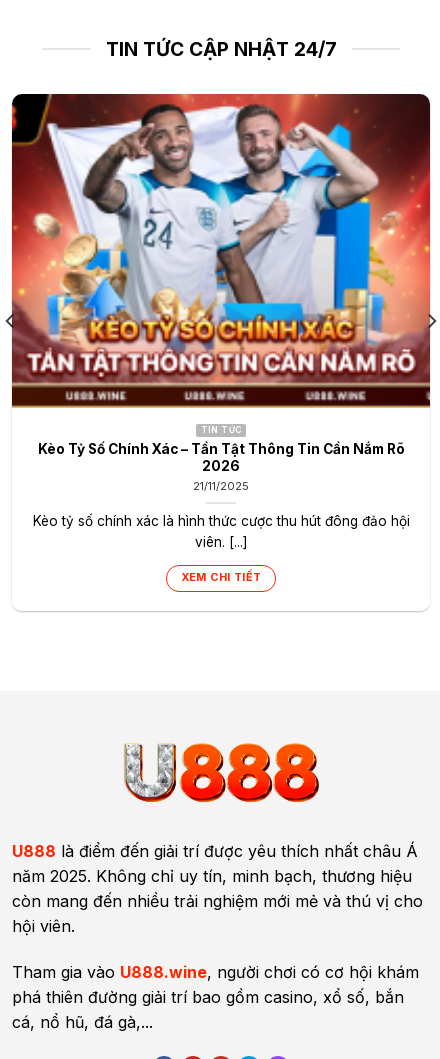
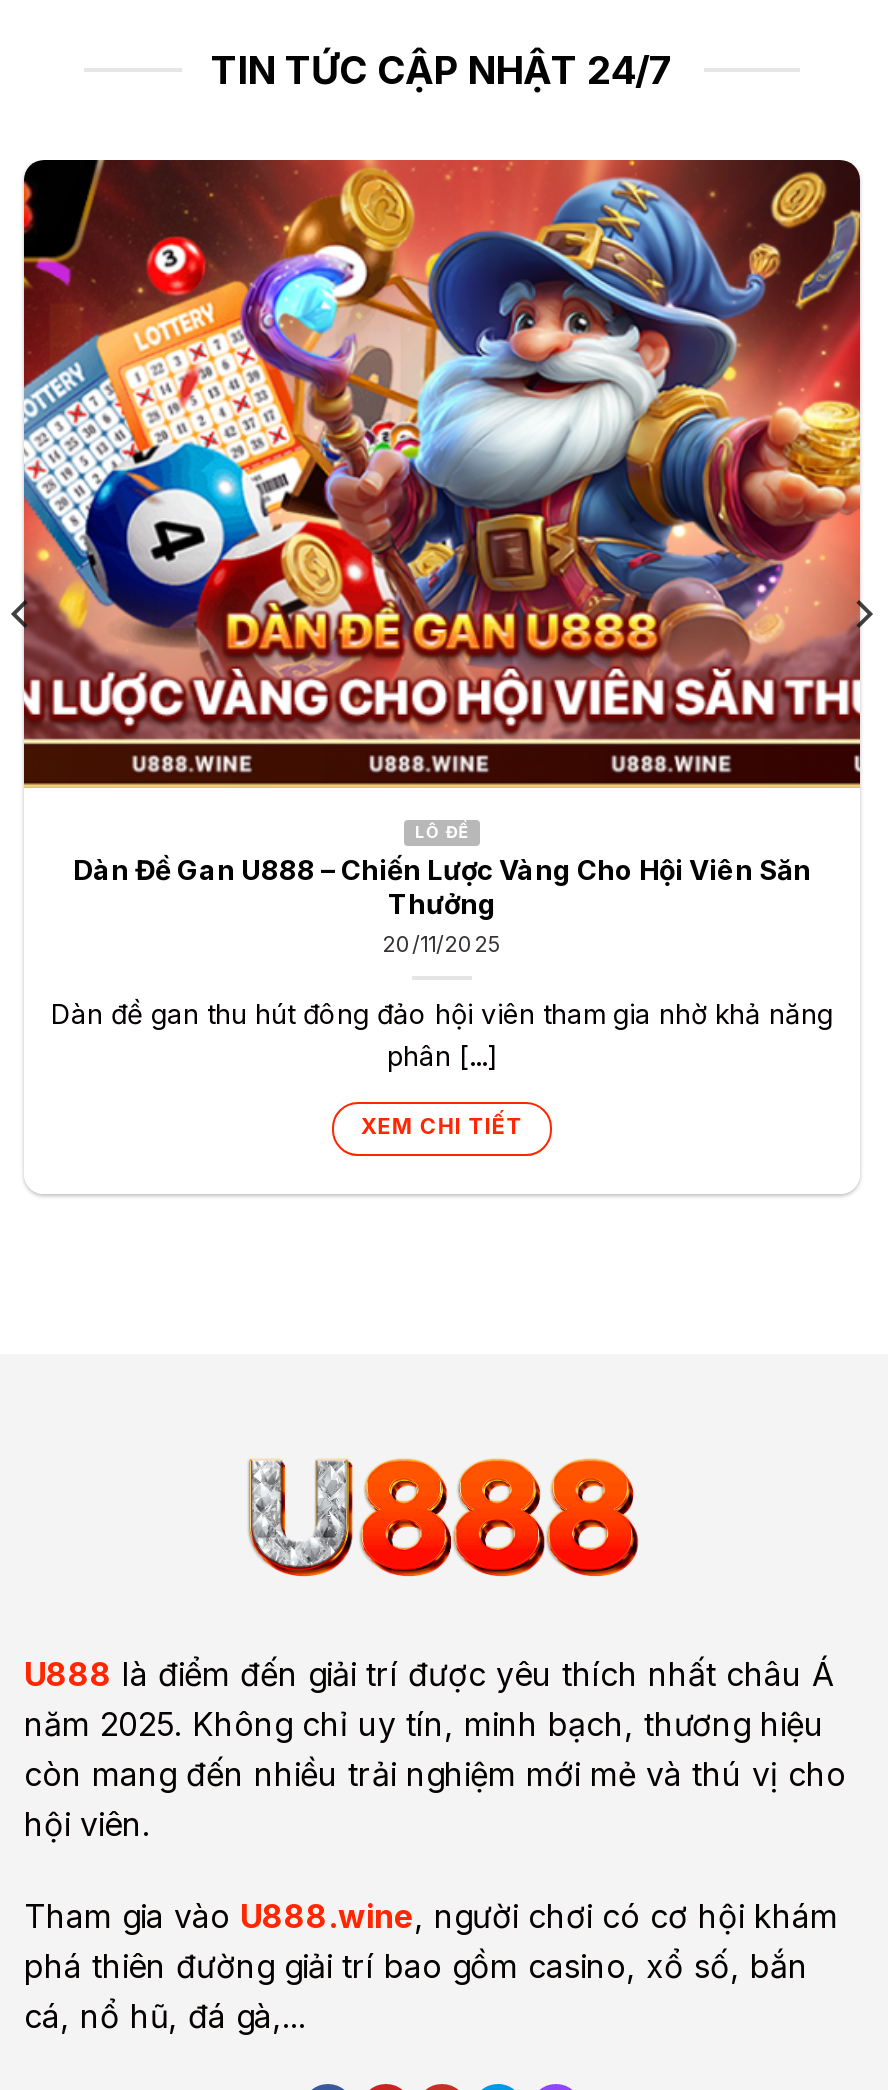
- [image]
- TIN TỨC
- Kèo Tỷ Số Chính Xác – Tần Tật Thông Tin Cần Nắm Rõ
- 2026
- 21/11/2025
+ [image]
+ LÔ ĐỀ
+ Dàn Đề Gan U888 – Chiến Lược Vàng Cho Hội Viên Săn
+ Thưởng
+ 20/11/2025

- Kèo tỷ số chính xác là hình thức cược thu hút đông đảo hội
- viên. [...]
+ Dàn đề gan thu hút đông đảo hội viên tham gia nhờ khả năng
+ phân [...]
